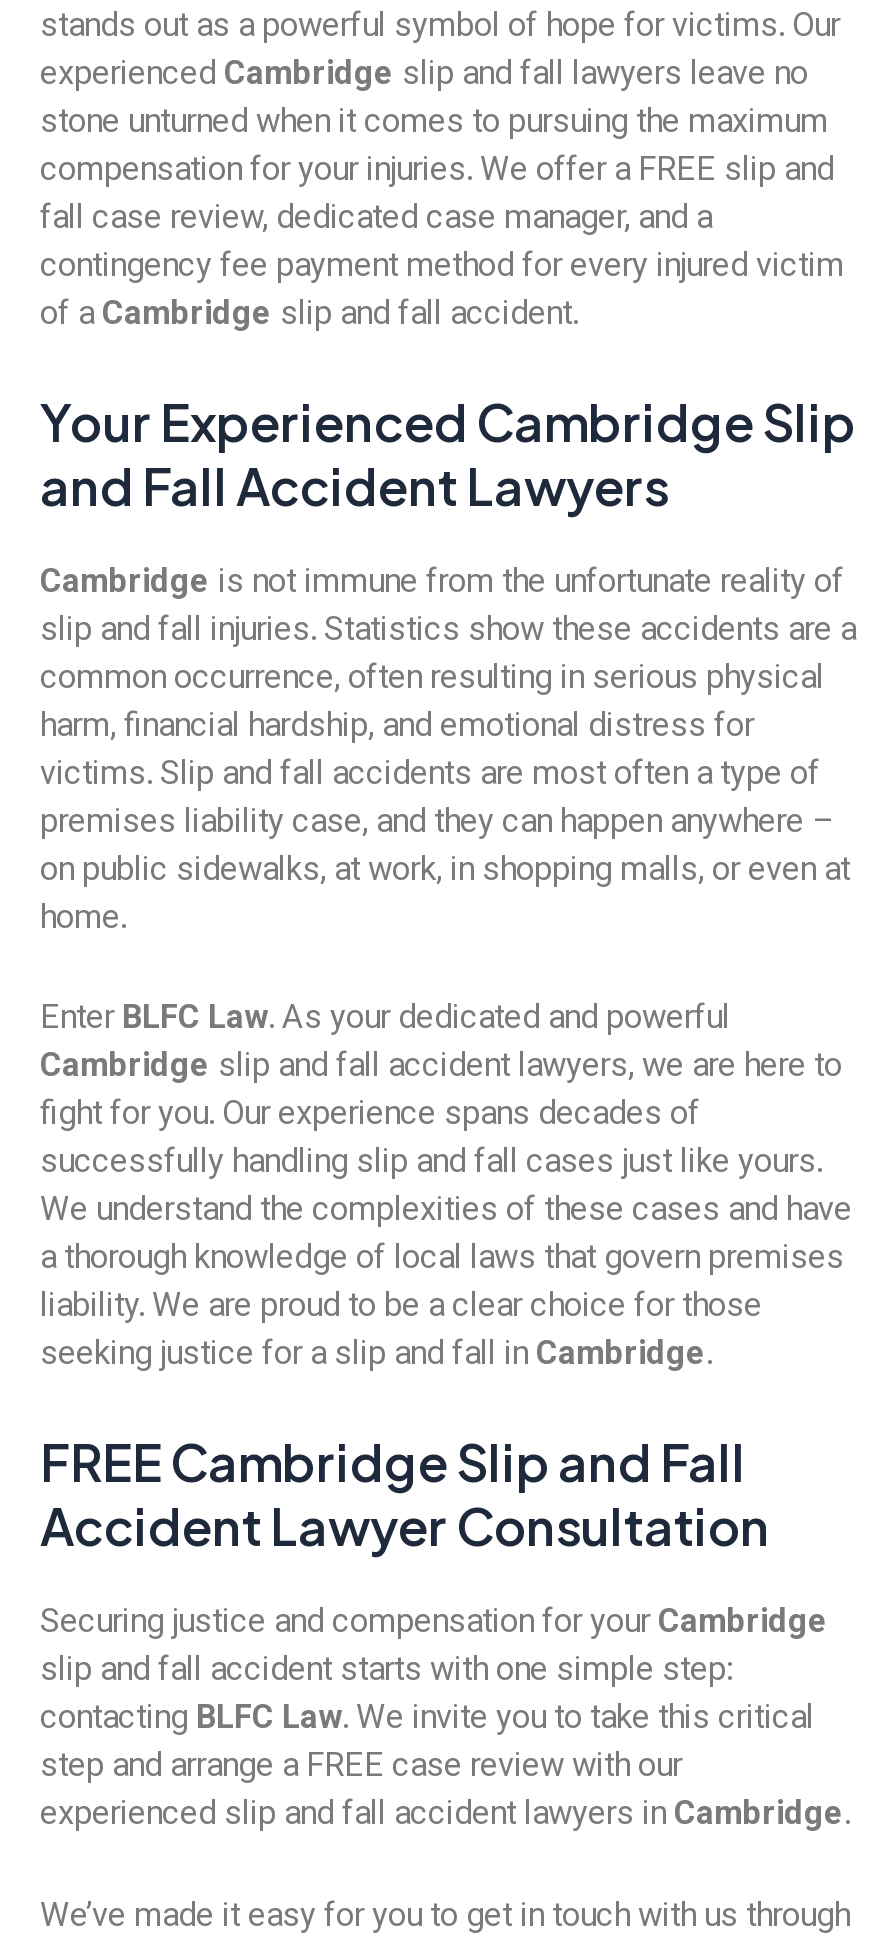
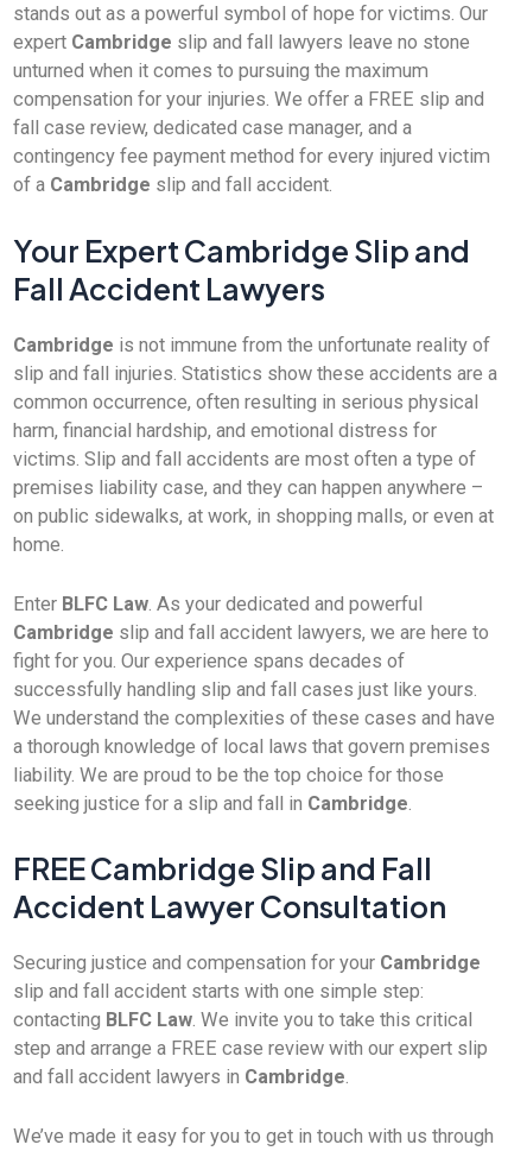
- experienced Cambridge slip and fall lawyers leave no
- stone unturned when it comes to pursuing the maximum
+ expert Cambridge slip and fall lawyers leave no stone
+ unturned when it comes to pursuing the maximum

- Your Experienced Cambridge Slip
- and Fall Accident Lawyers
+ Your Expert Cambridge Slip and
+ Fall Accident Lawyers

- liability. We are proud to be a clear choice for those
+ liability. We are proud to be the top choice for those

- step and arrange a FREE case review with our
- experienced slip and fall accident lawyers in Cambridge.
+ step and arrange a FREE case review with our expert slip
+ and fall accident lawyers in Cambridge.
